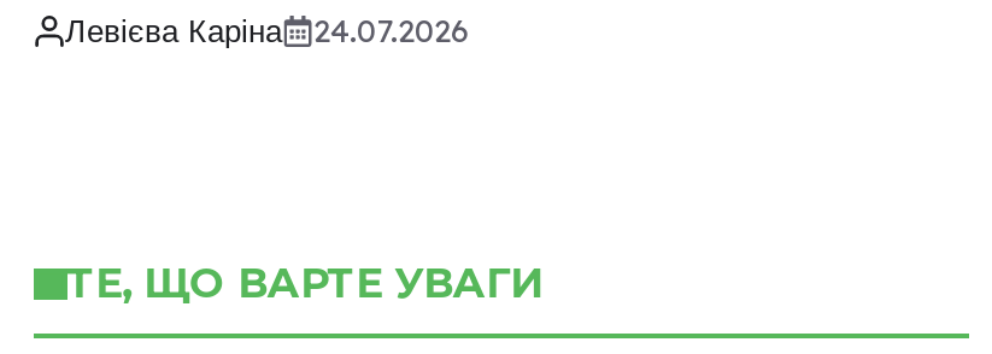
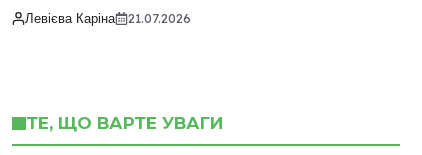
- Левієва Каріна 24.07.2026
+ Левієва Каріна 21.07.2026
